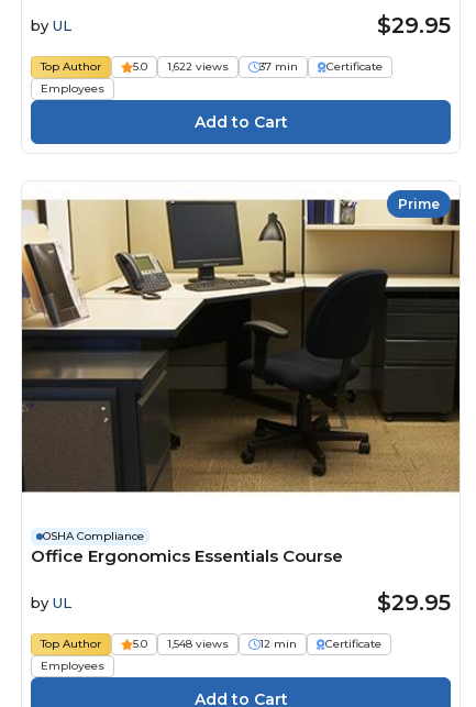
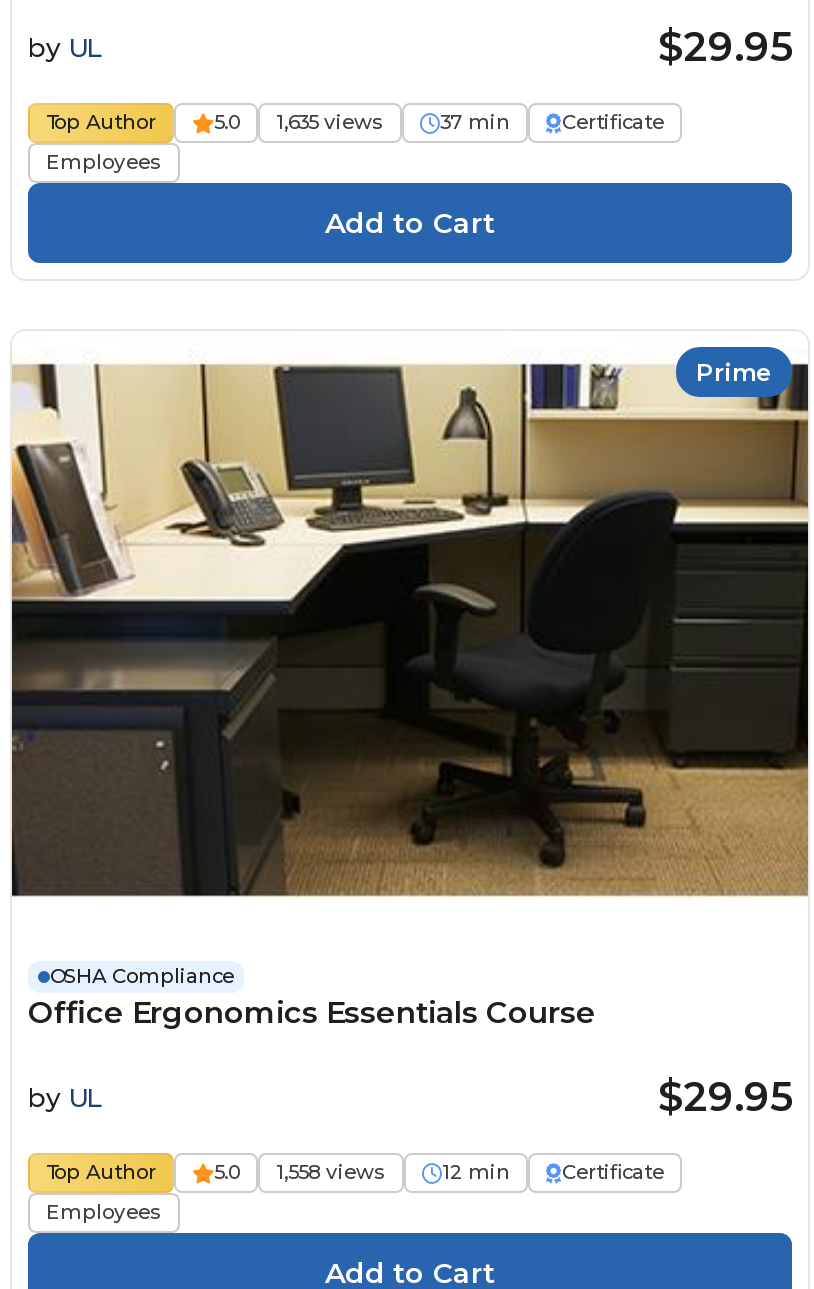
- 5.0 1,622 views
+ 5.0 1,635 views

- 5.0 1,548 views
+ 5.0 1,558 views
